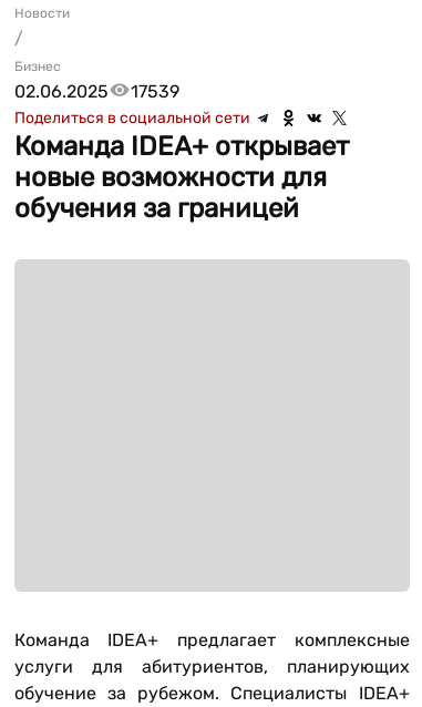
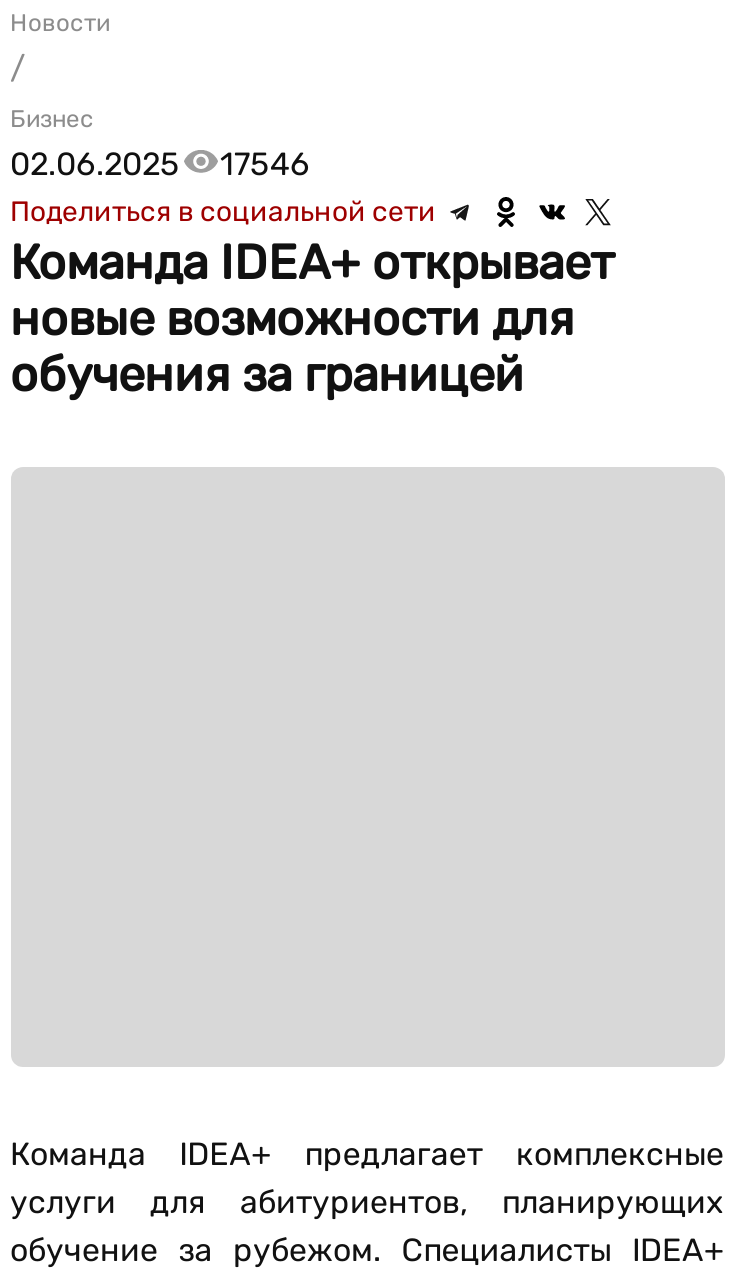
- 02.06.2025 17539
+ 02.06.2025 17546
